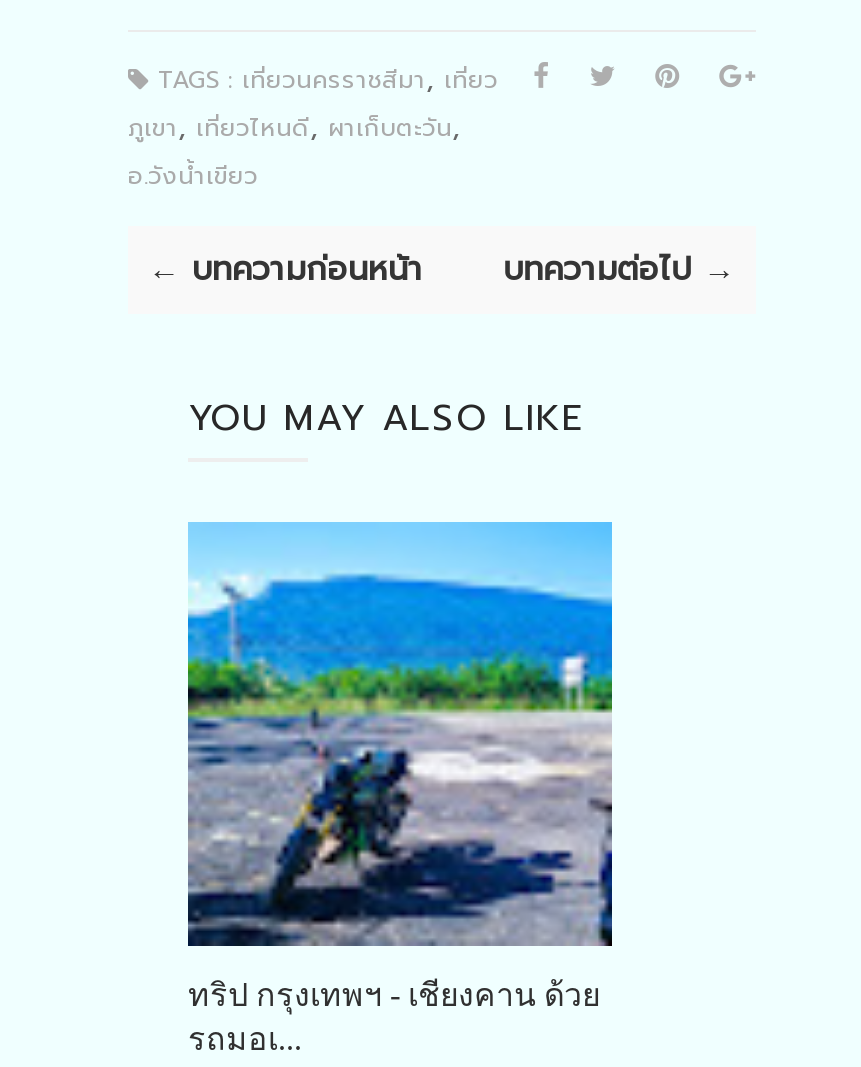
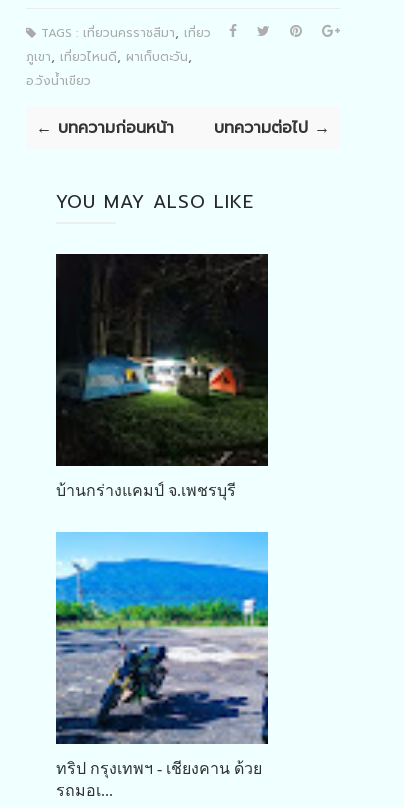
+ [image]
+ บ้านกร่างแคมป์ จ.เพชรบุรี
